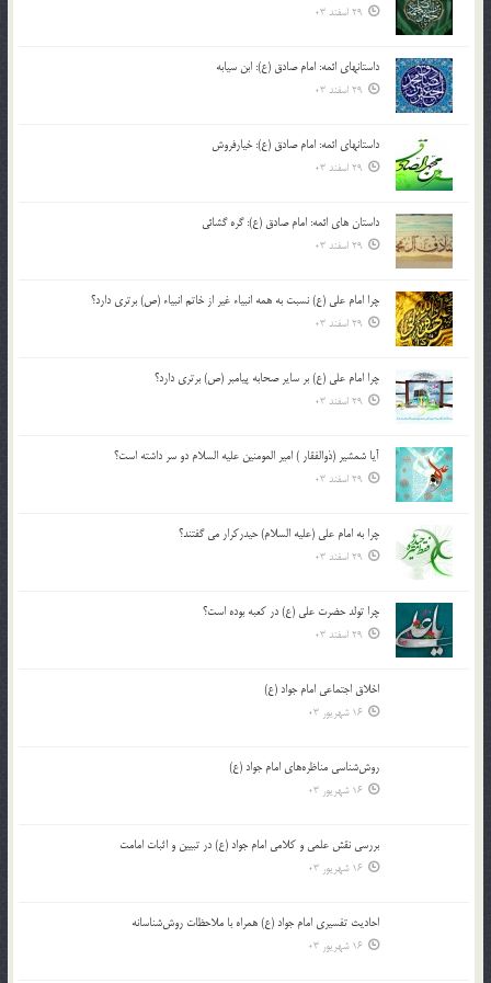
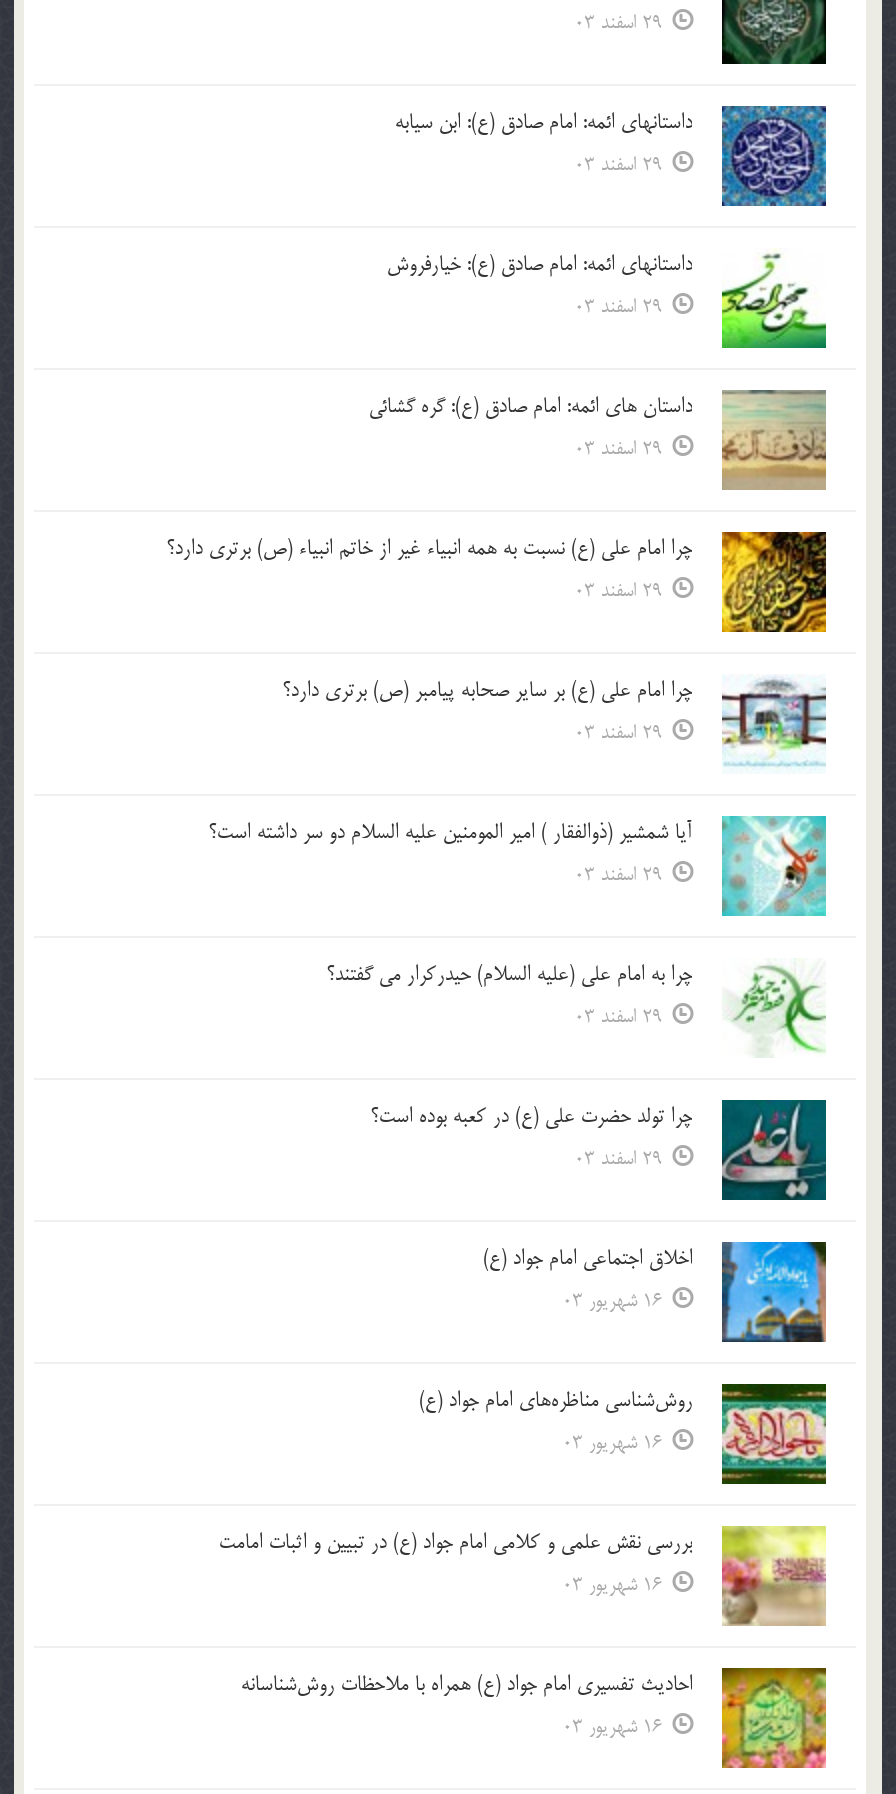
+ [image]

+ [image]

+ [image]

+ [image]
